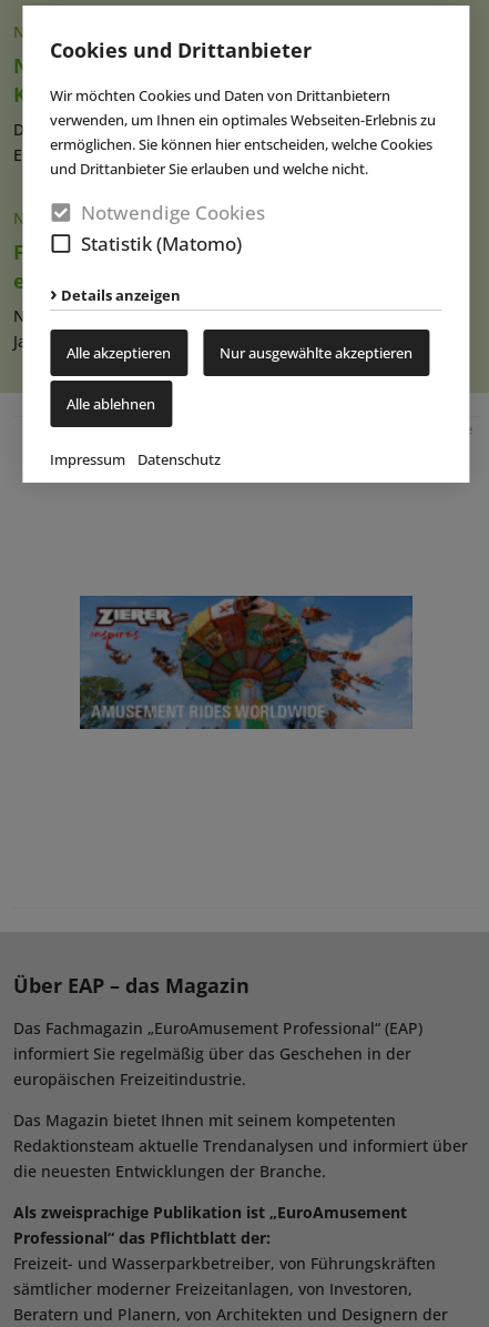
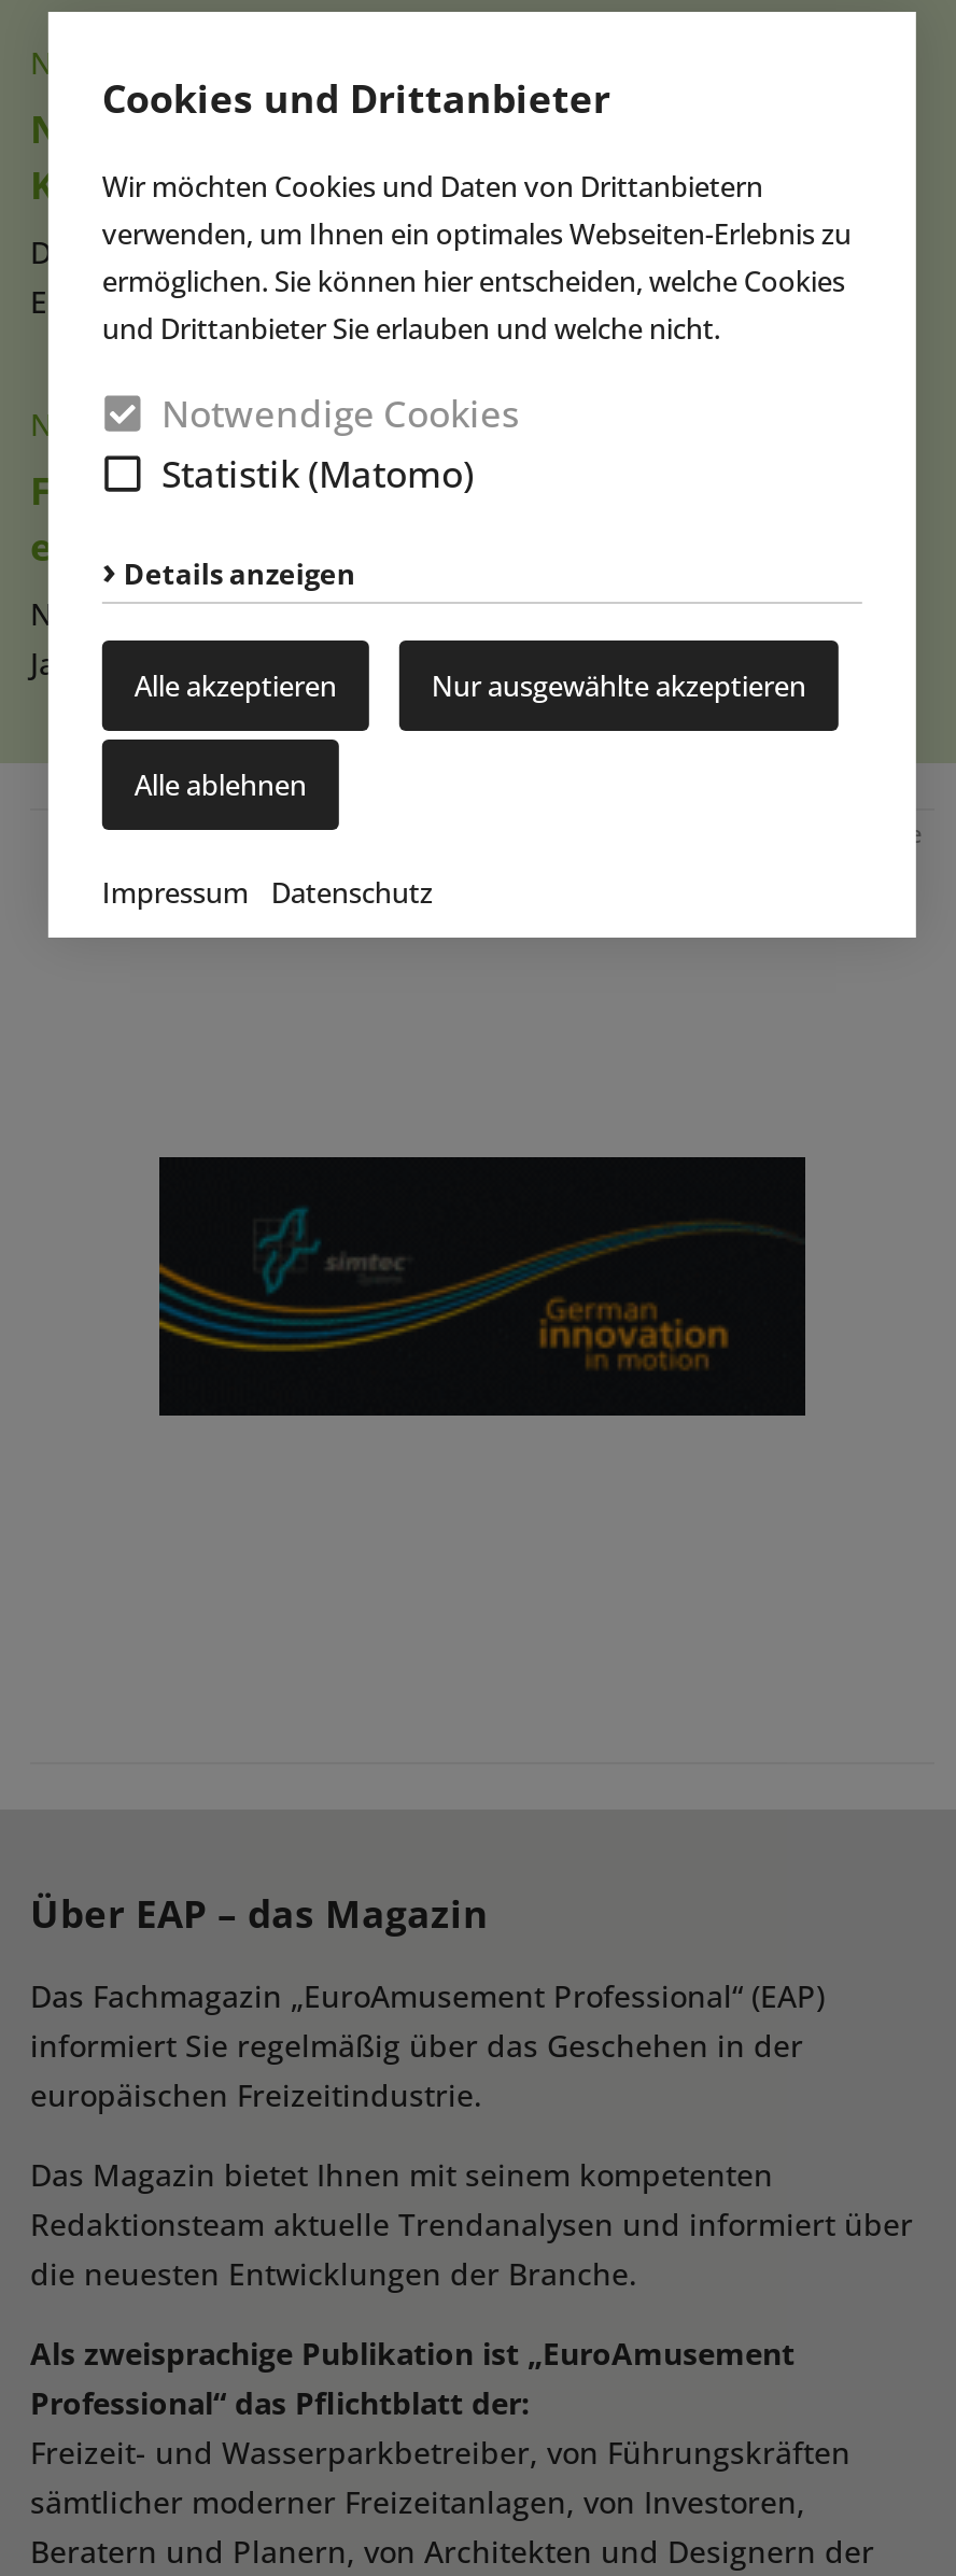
- [image]
+ [image]
